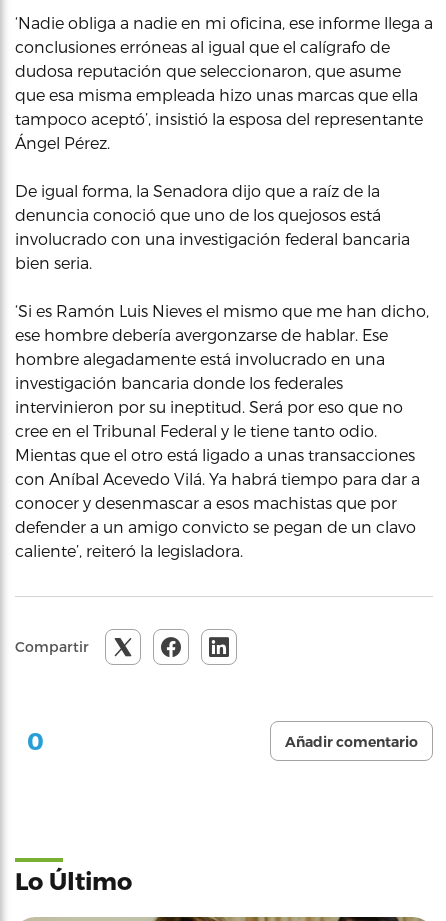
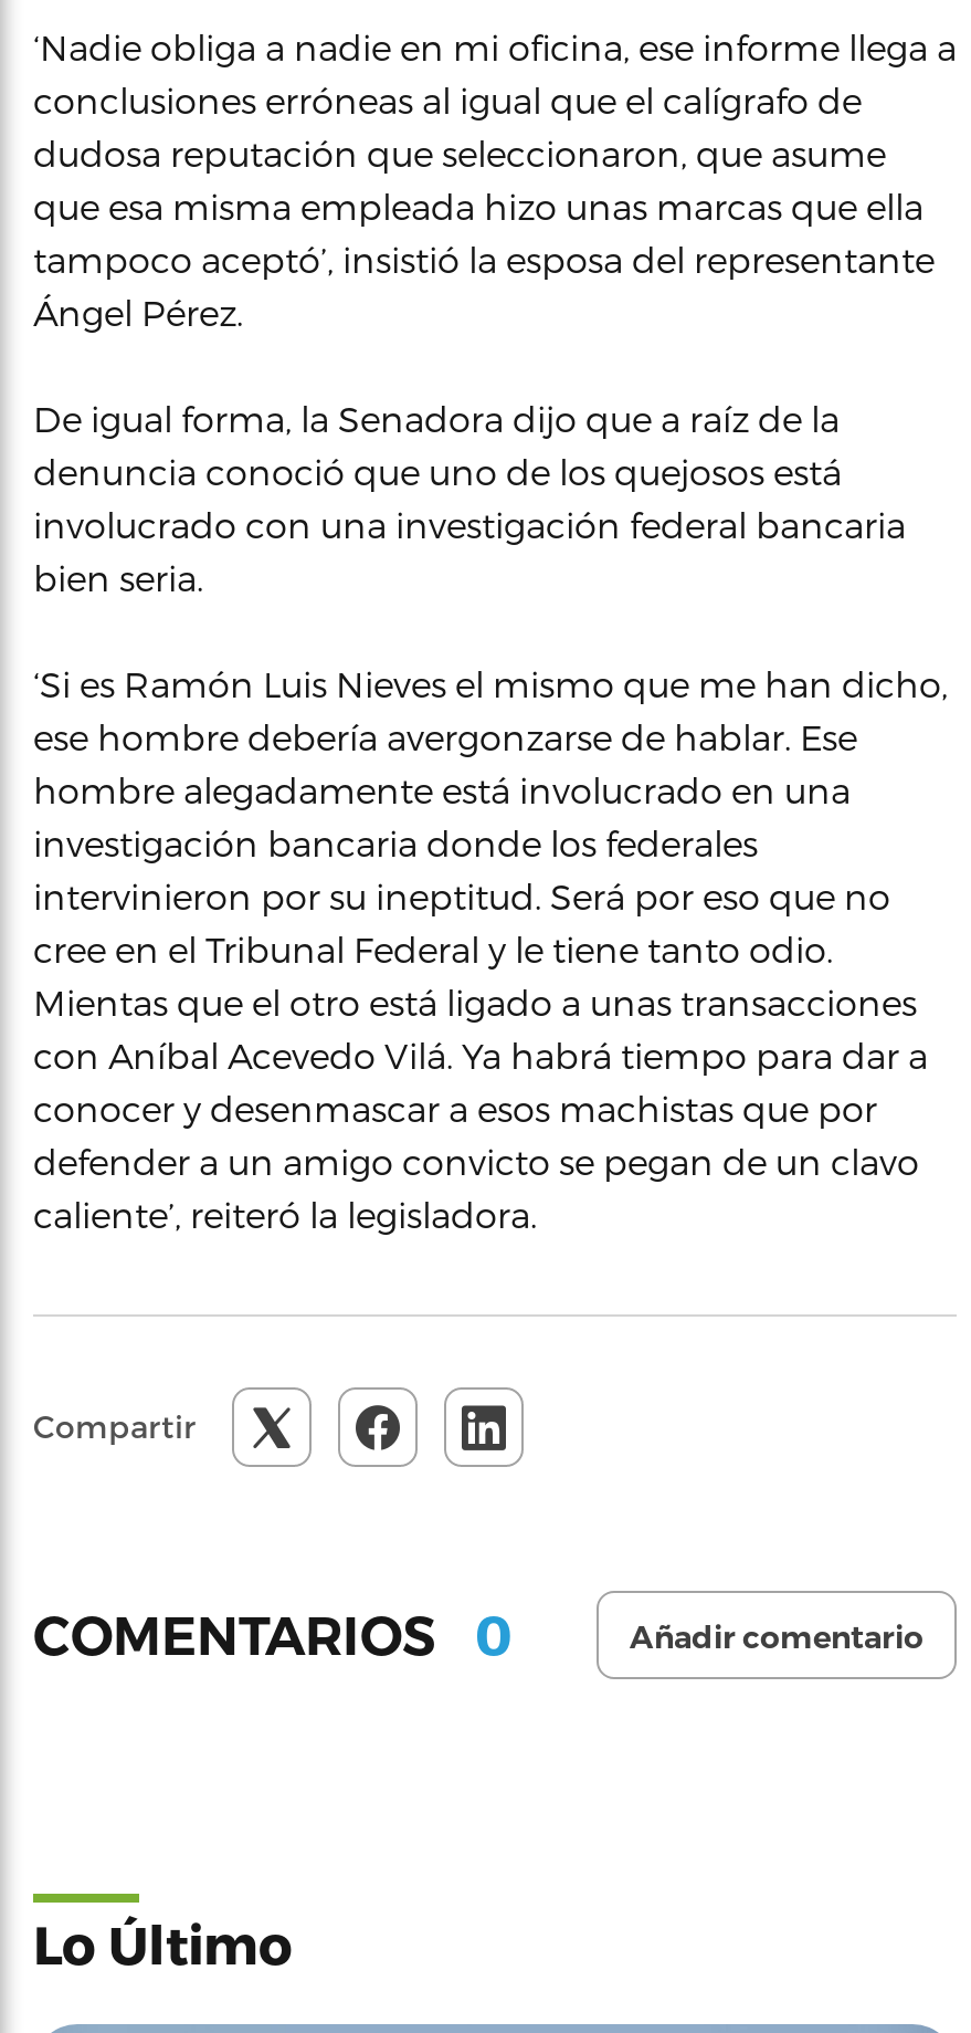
- 0
+ COMENTARIOS 0
